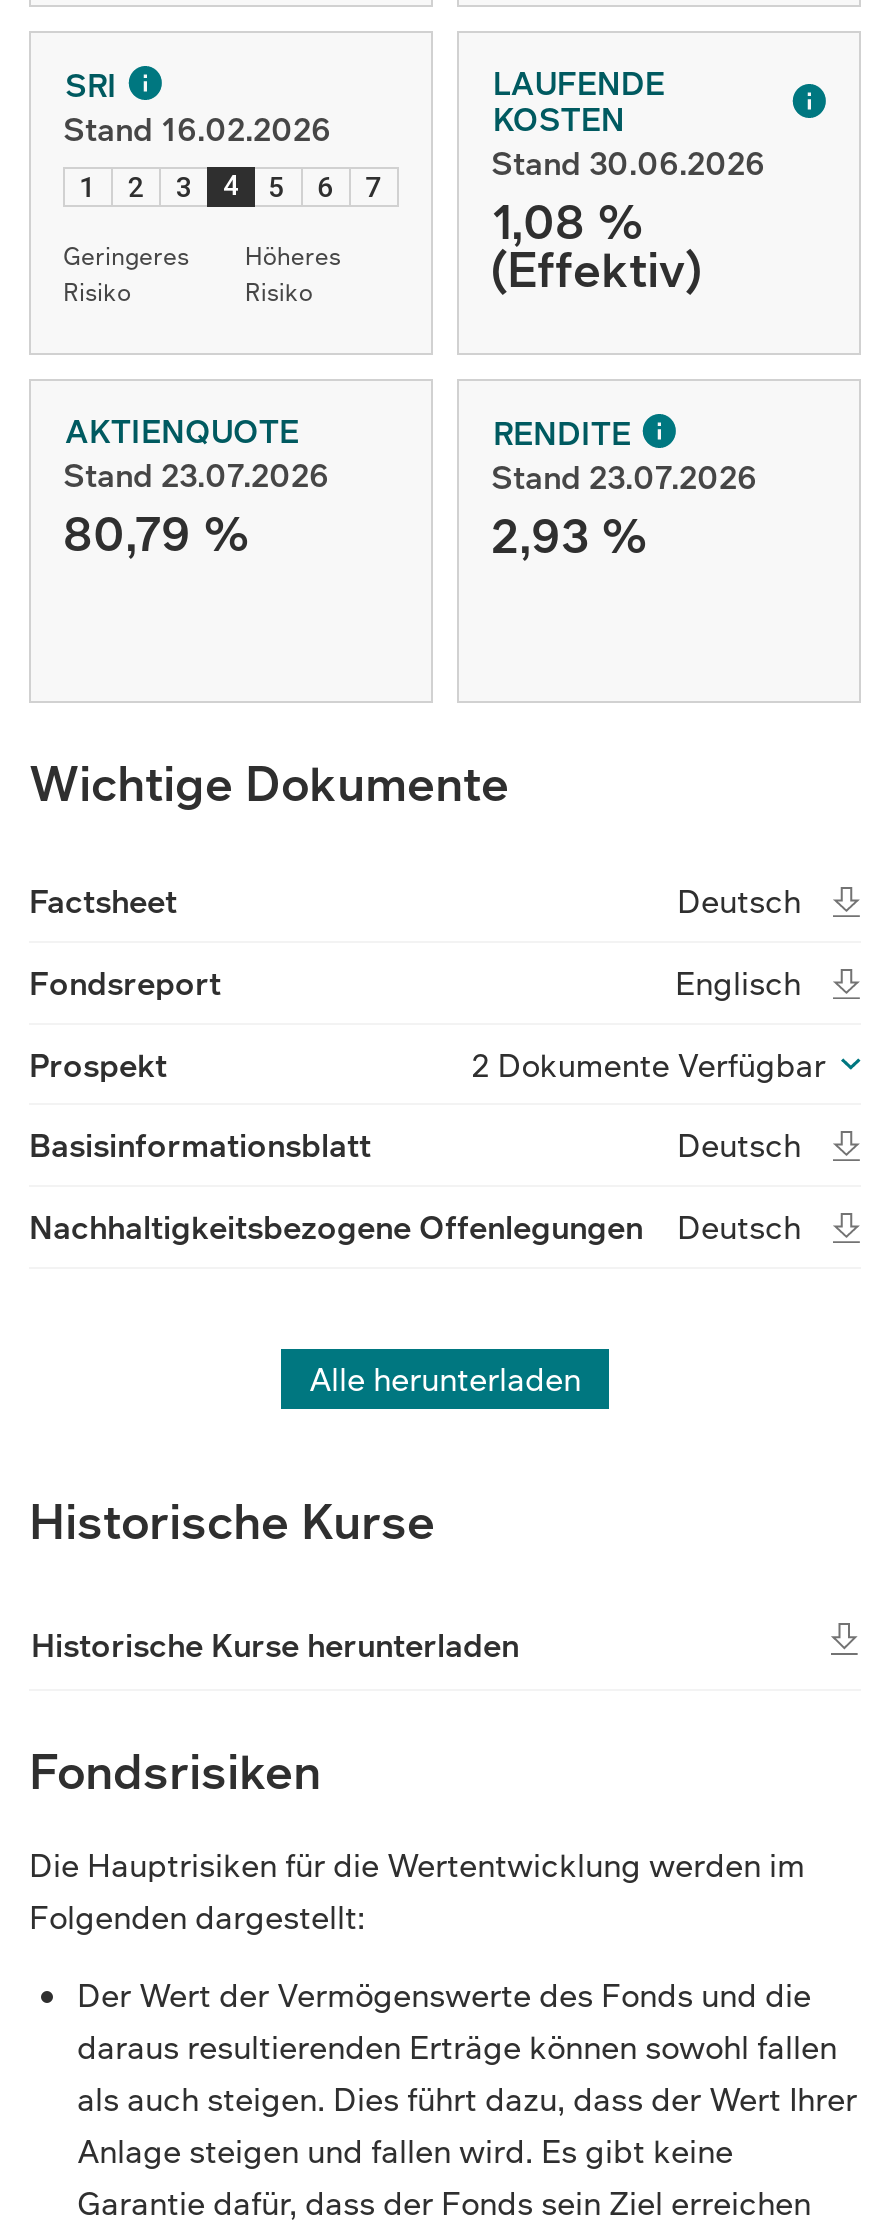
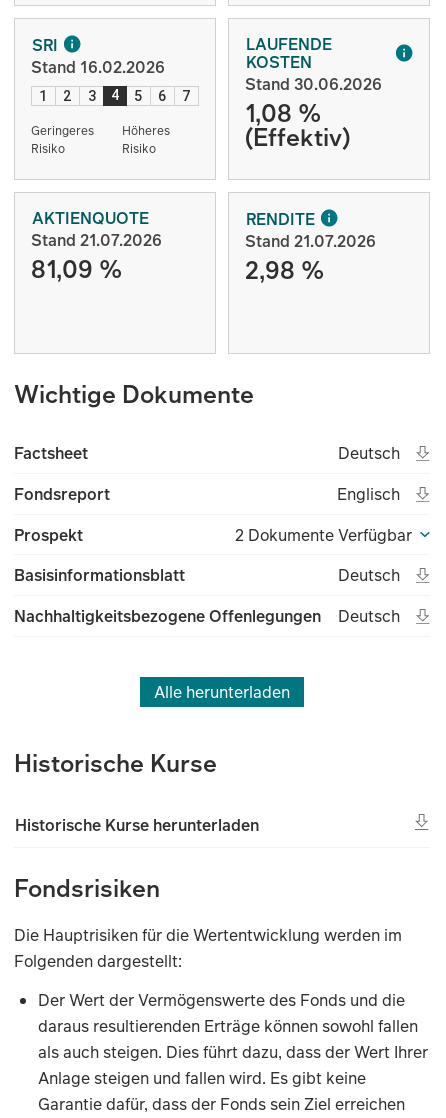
- Stand 23.07.2026
+ Stand 21.07.2026

- Stand 23.07.2026
+ Stand 21.07.2026

- 80,79 %
+ 81,09 %

- 2,93 %
+ 2,98 %
